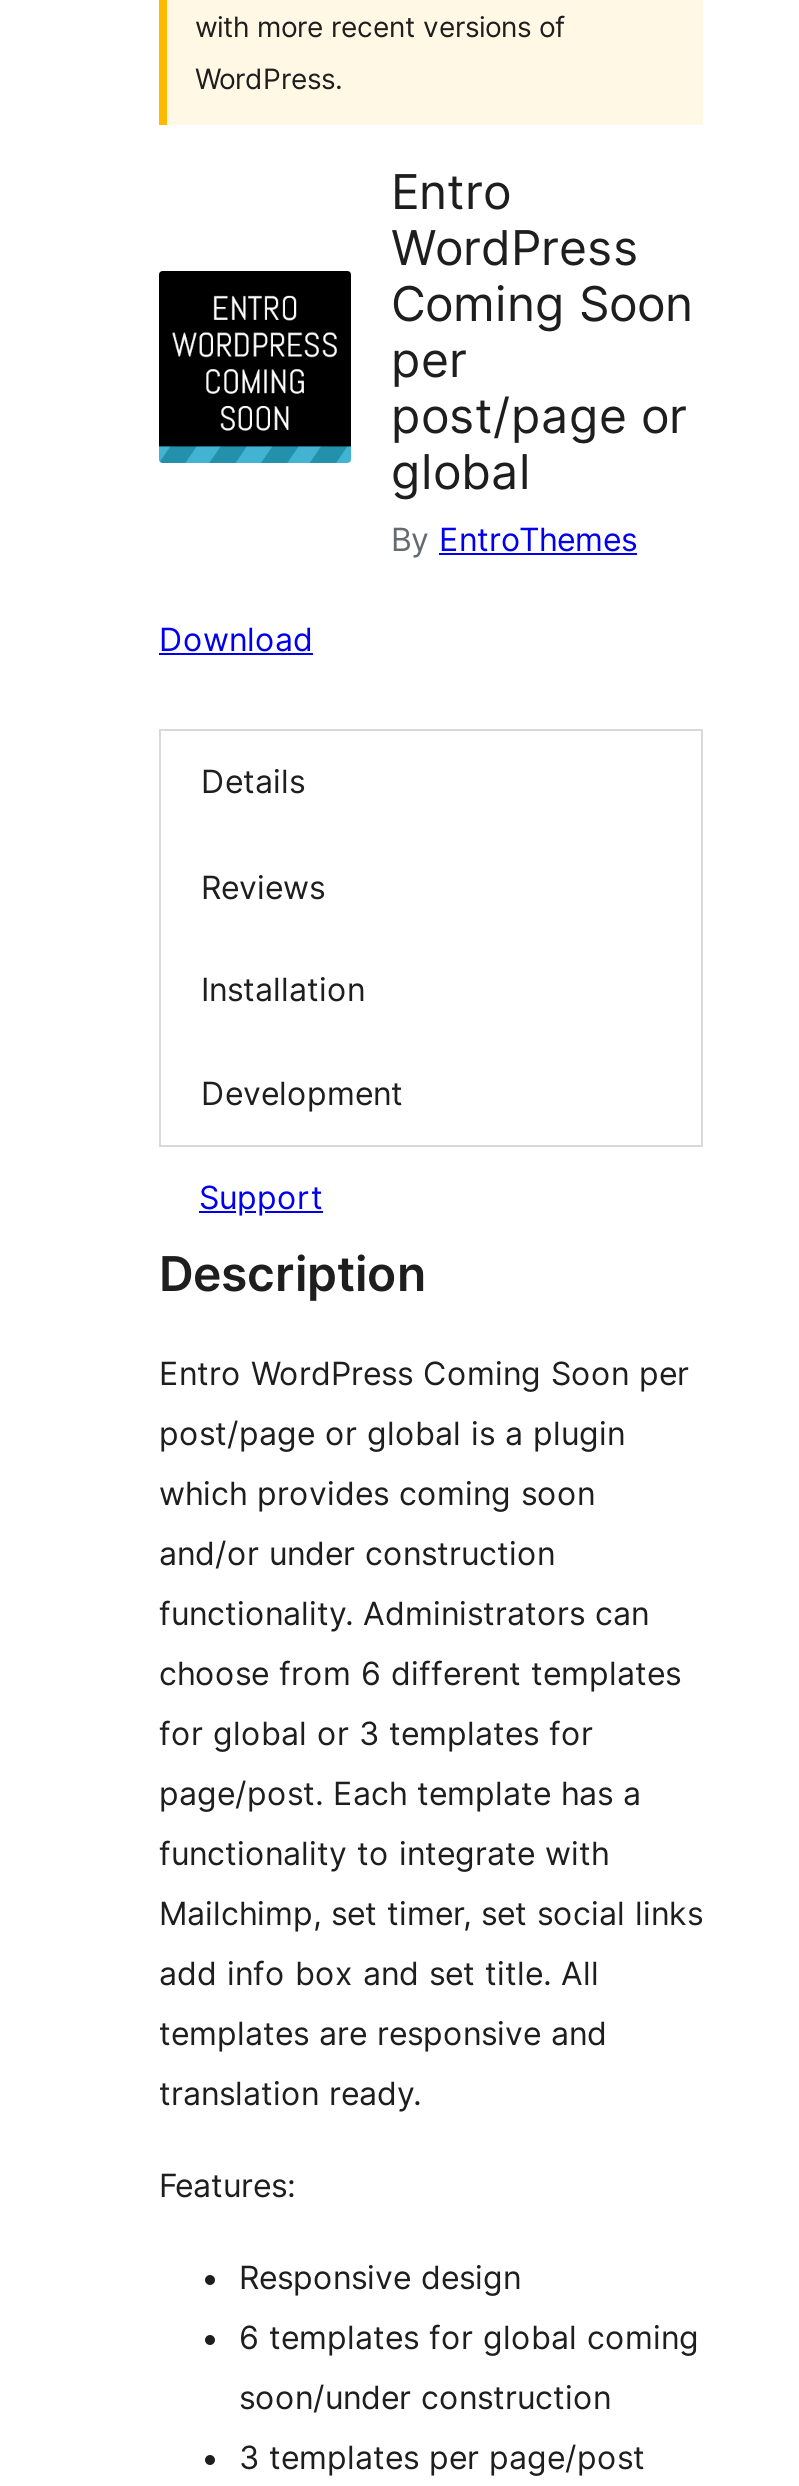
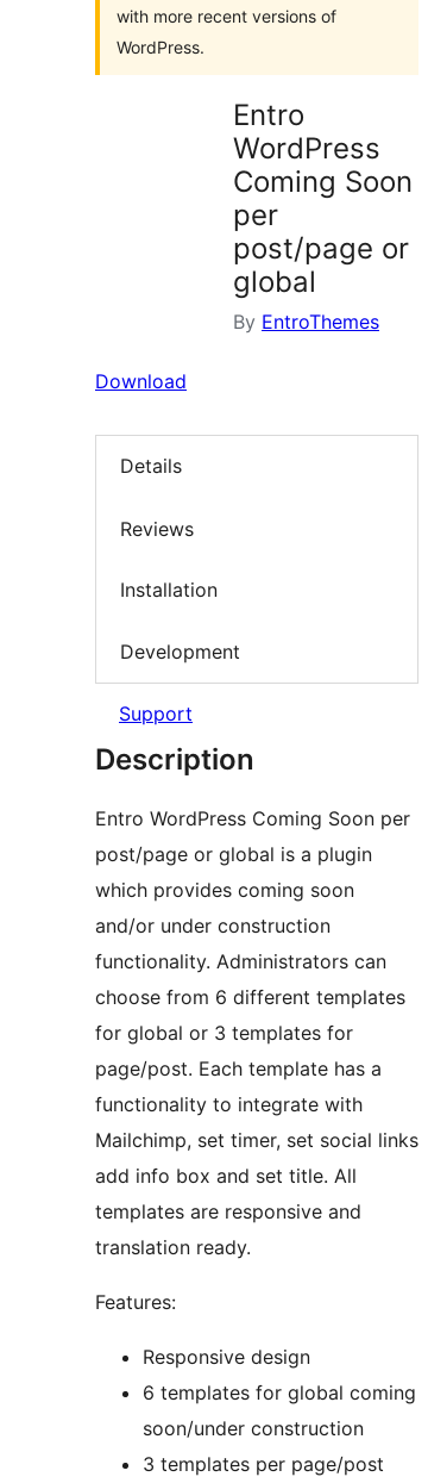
- [image]
